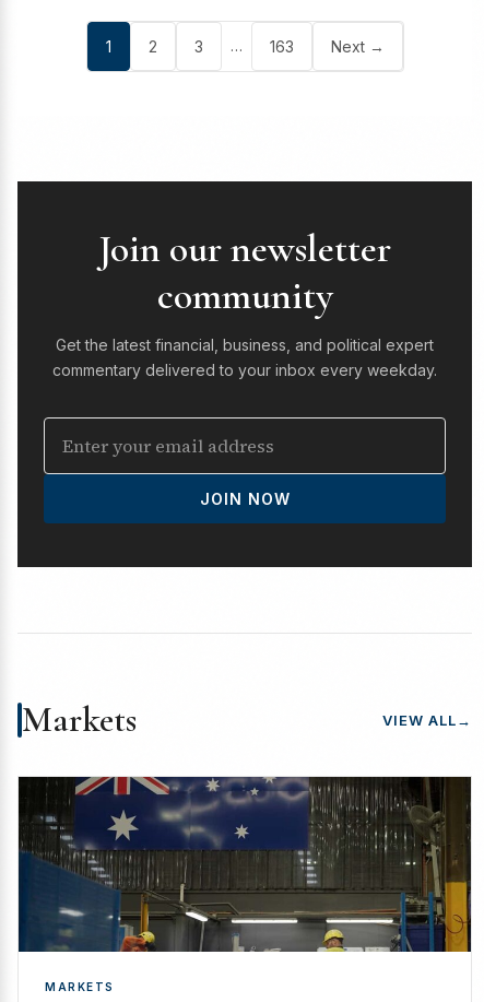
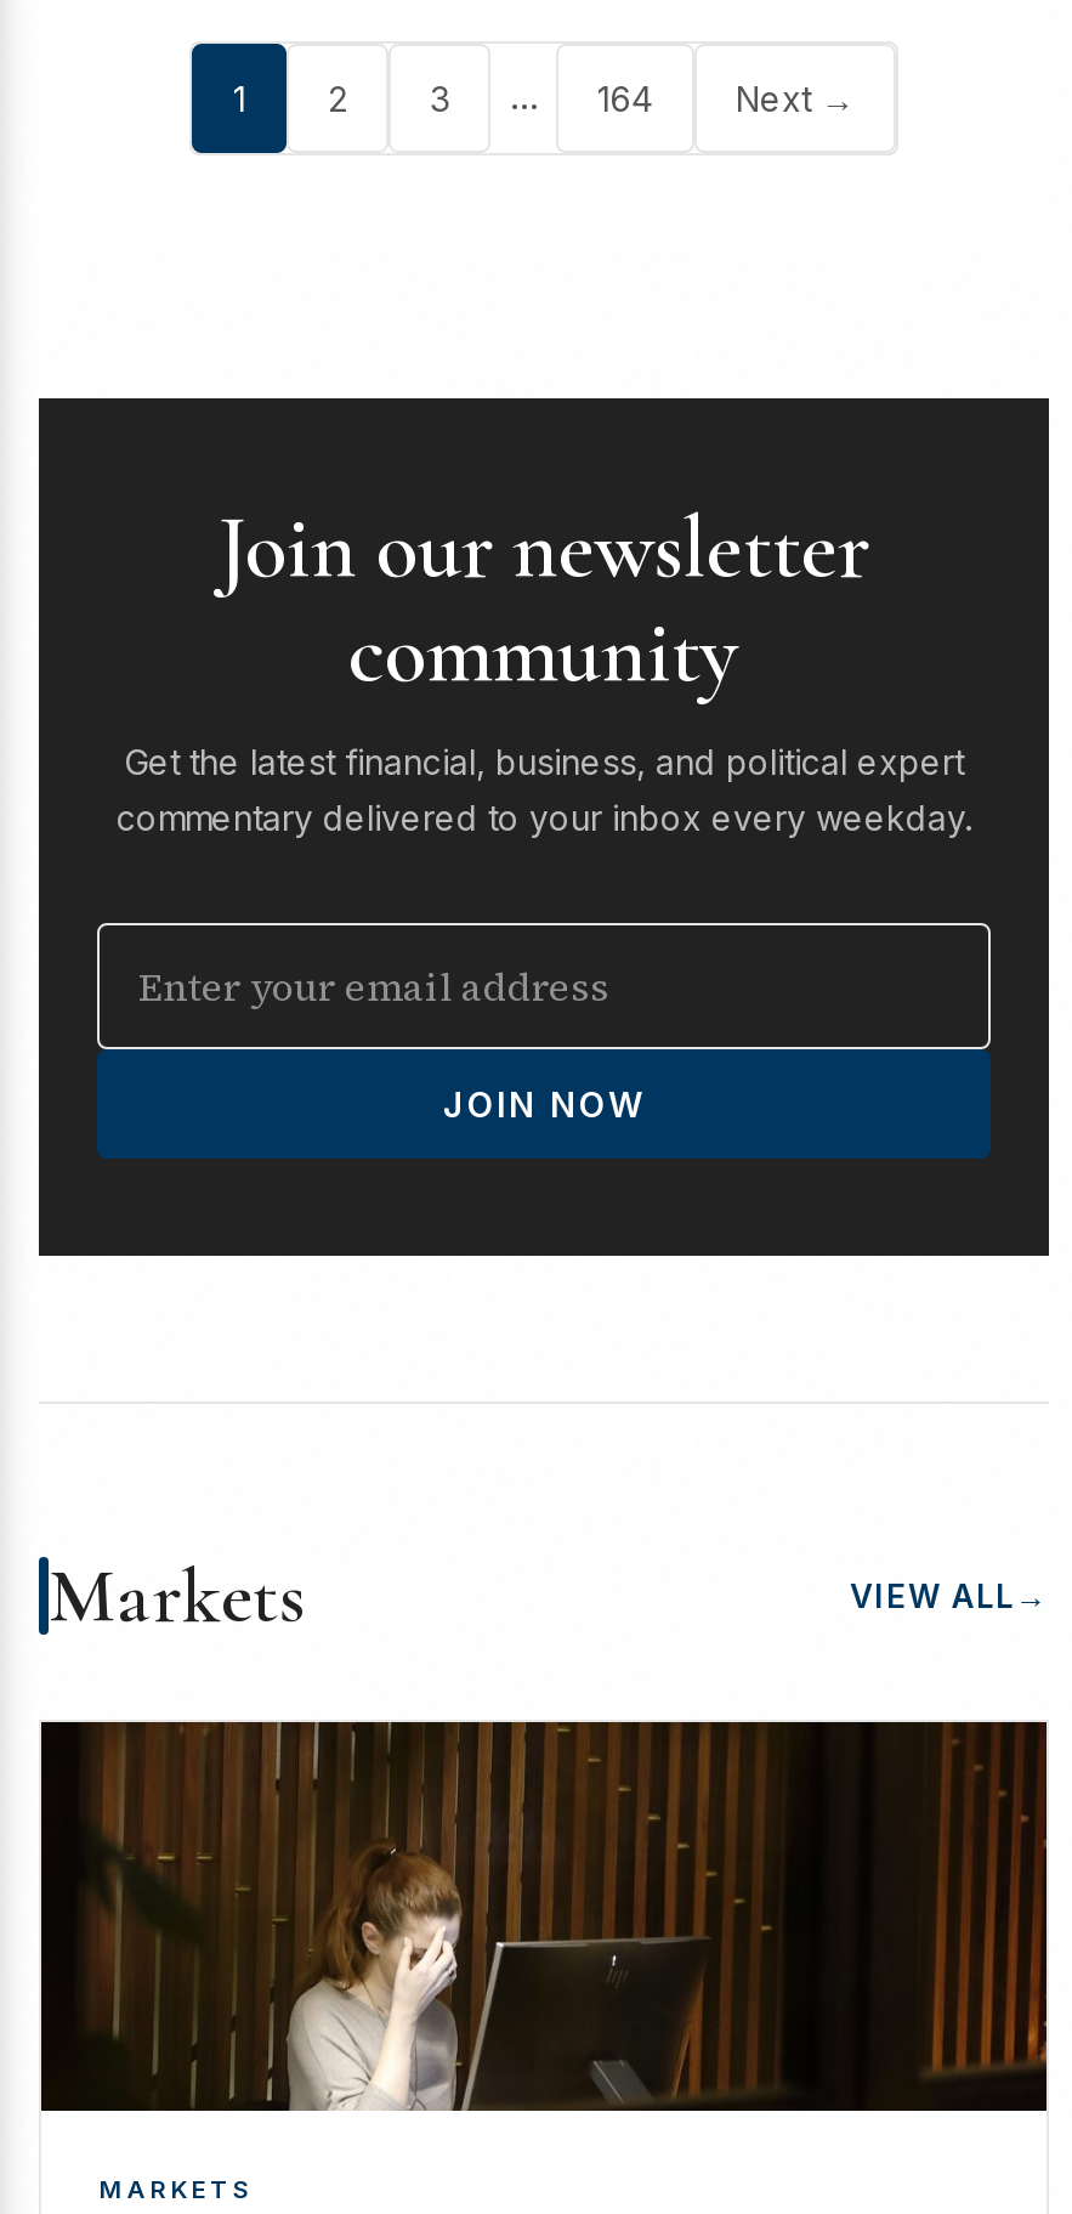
- 163
+ 164

- [image]
+ [image]
